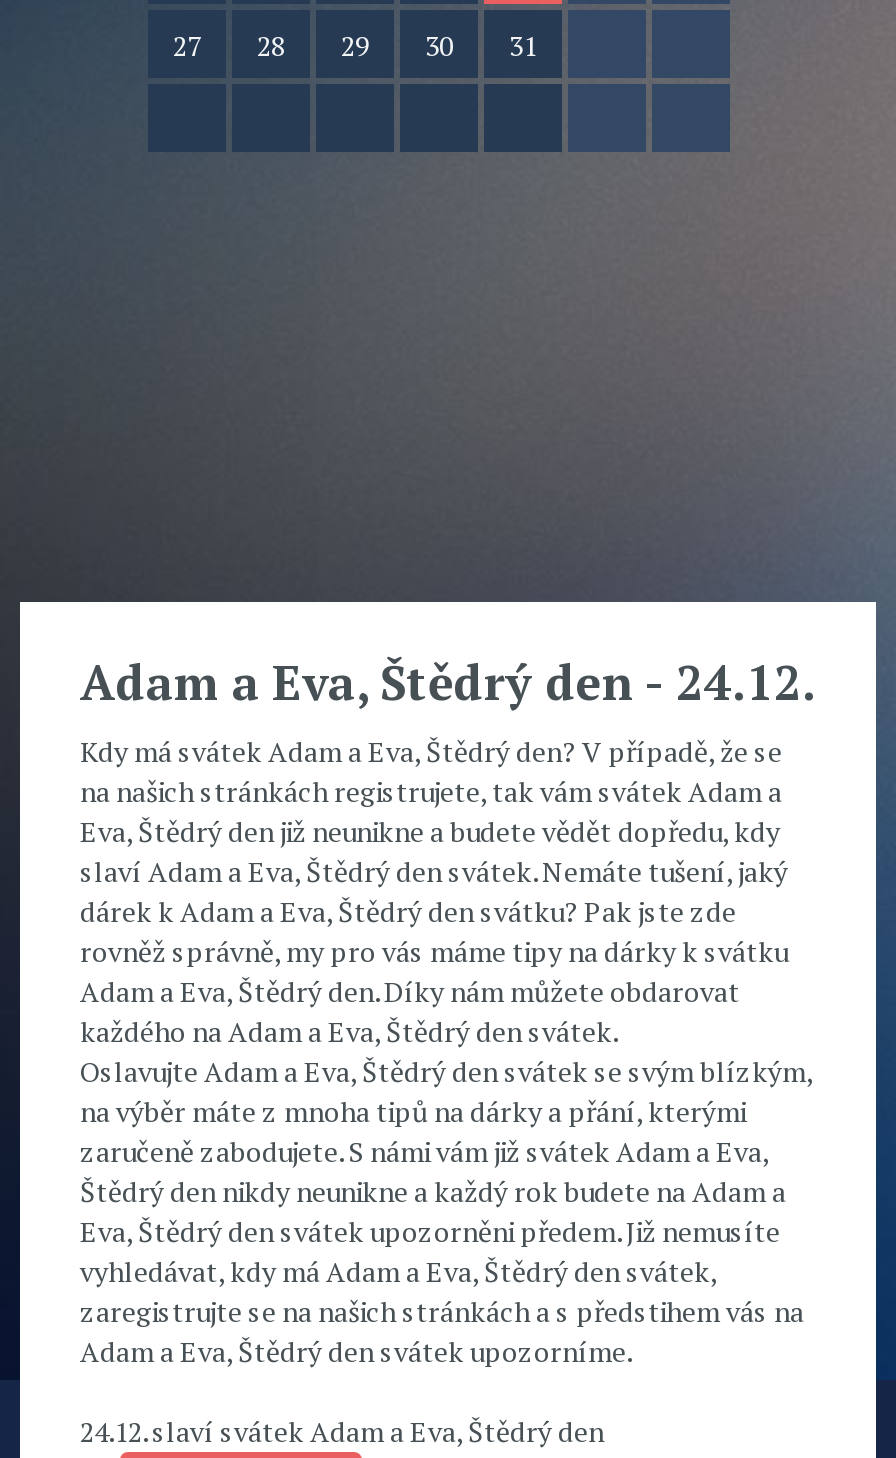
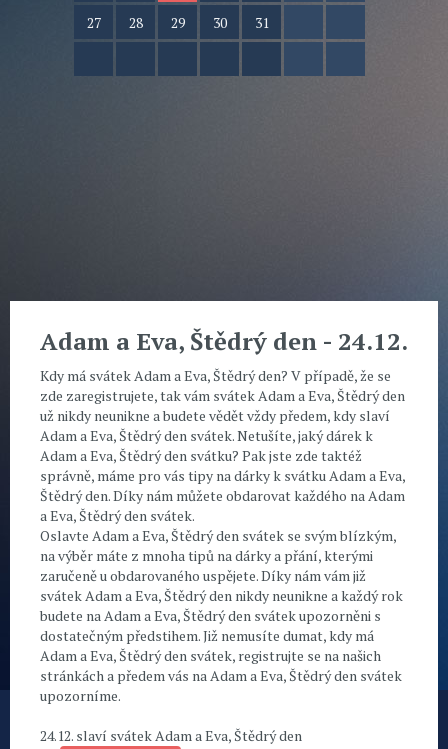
- na našich stránkách registrujete, tak vám svátek Adam a
- Eva, Štědrý den již neunikne a budete vědět dopředu, kdy
- slaví Adam a Eva, Štědrý den svátek. Nemáte tušení, jaký
- dárek k Adam a Eva, Štědrý den svátku? Pak jste zde
- rovněž správně, my pro vás máme tipy na dárky k svátku
- Adam a Eva, Štědrý den. Díky nám můžete obdarovat
- každého na Adam a Eva, Štědrý den svátek.
- Oslavujte Adam a Eva, Štědrý den svátek se svým blízkým,
+ zde zaregistrujete, tak vám svátek Adam a Eva, Štědrý den
+ už nikdy neunikne a budete vědět vždy předem, kdy slaví
+ Adam a Eva, Štědrý den svátek. Netušíte, jaký dárek k
+ Adam a Eva, Štědrý den svátku? Pak jste zde taktéž
+ správně, máme pro vás tipy na dárky k svátku Adam a Eva,
+ Štědrý den. Díky nám můžete obdarovat každého na Adam
+ a Eva, Štědrý den svátek.
+ Oslavte Adam a Eva, Štědrý den svátek se svým blízkým,

- zaručeně zabodujete. S námi vám již svátek Adam a Eva,
- Štědrý den nikdy neunikne a každý rok budete na Adam a
- Eva, Štědrý den svátek upozorněni předem. Již nemusíte
- vyhledávat, kdy má Adam a Eva, Štědrý den svátek,
- zaregistrujte se na našich stránkách a s předstihem vás na
- Adam a Eva, Štědrý den svátek upozorníme.
+ zaručeně u obdarovaného uspějete. Díky nám vám již
+ svátek Adam a Eva, Štědrý den nikdy neunikne a každý rok
+ budete na Adam a Eva, Štědrý den svátek upozorněni s
+ dostatečným předstihem. Již nemusíte dumat, kdy má
+ Adam a Eva, Štědrý den svátek, registrujte se na našich
+ stránkách a předem vás na Adam a Eva, Štědrý den svátek
+ upozorníme.
